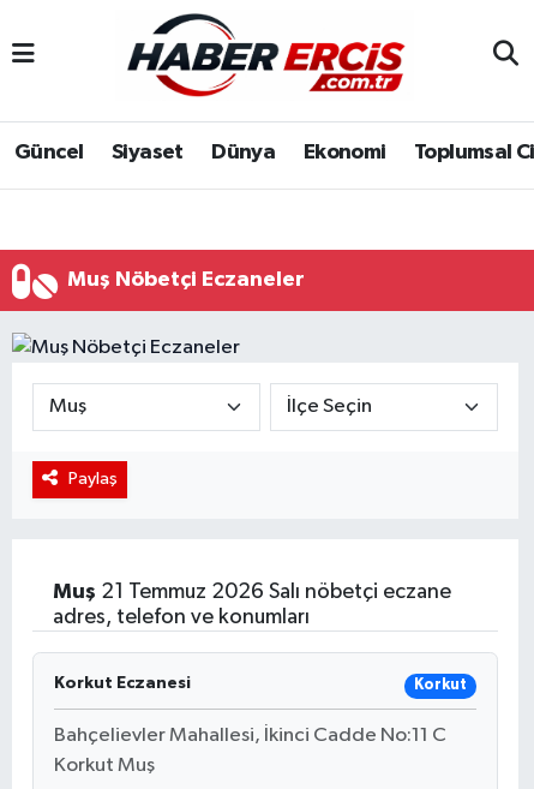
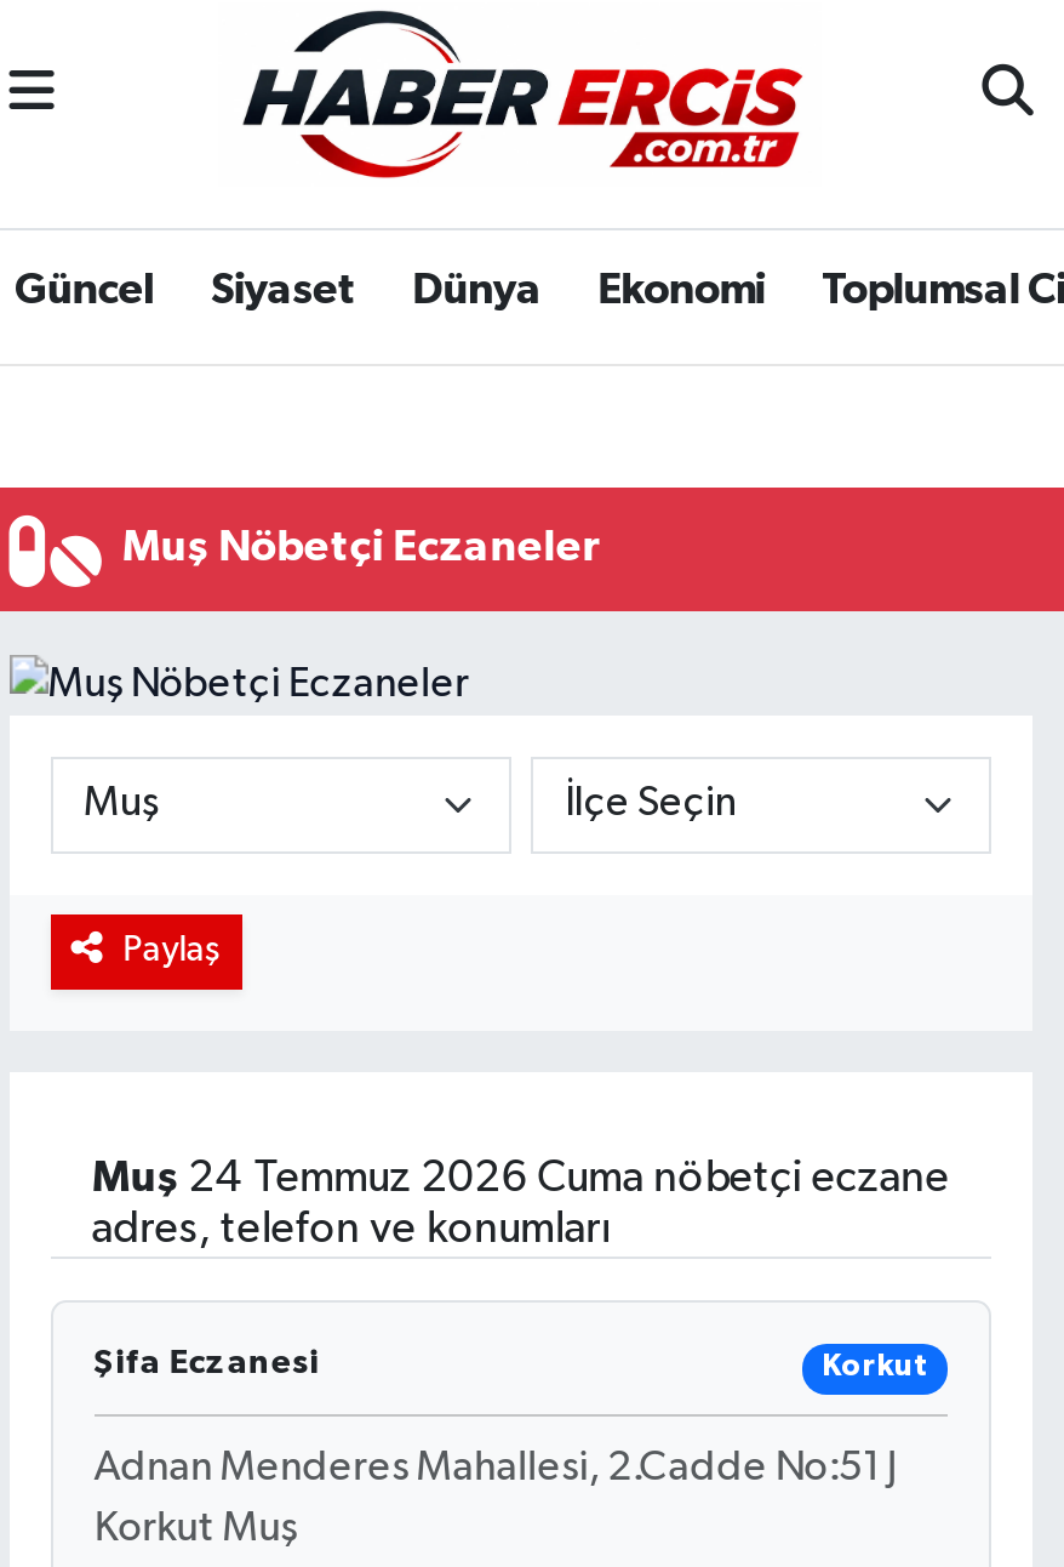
- Muş 21 Temmuz 2026 Salı nöbetçi eczane
+ Muş 24 Temmuz 2026 Cuma nöbetçi eczane

- Korkut Eczanesi
+ Şifa Eczanesi

- Bahçelievler Mahallesi, İkinci Cadde No:11 C
+ Adnan Menderes Mahallesi, 2.Cadde No:51 J
